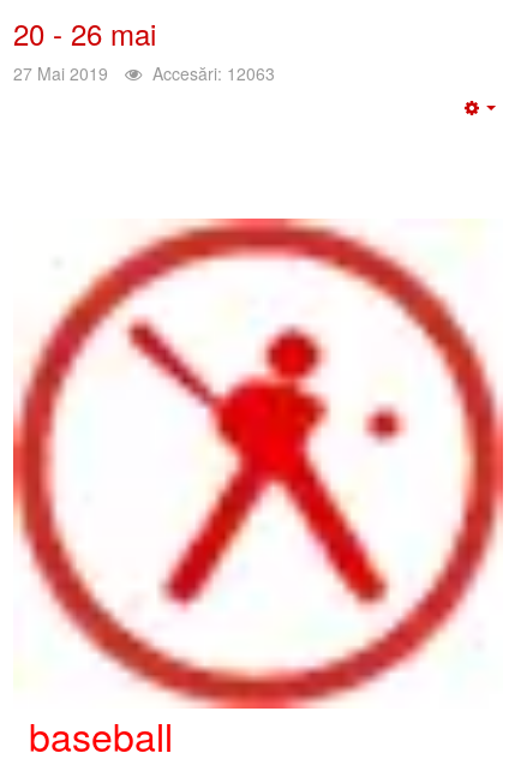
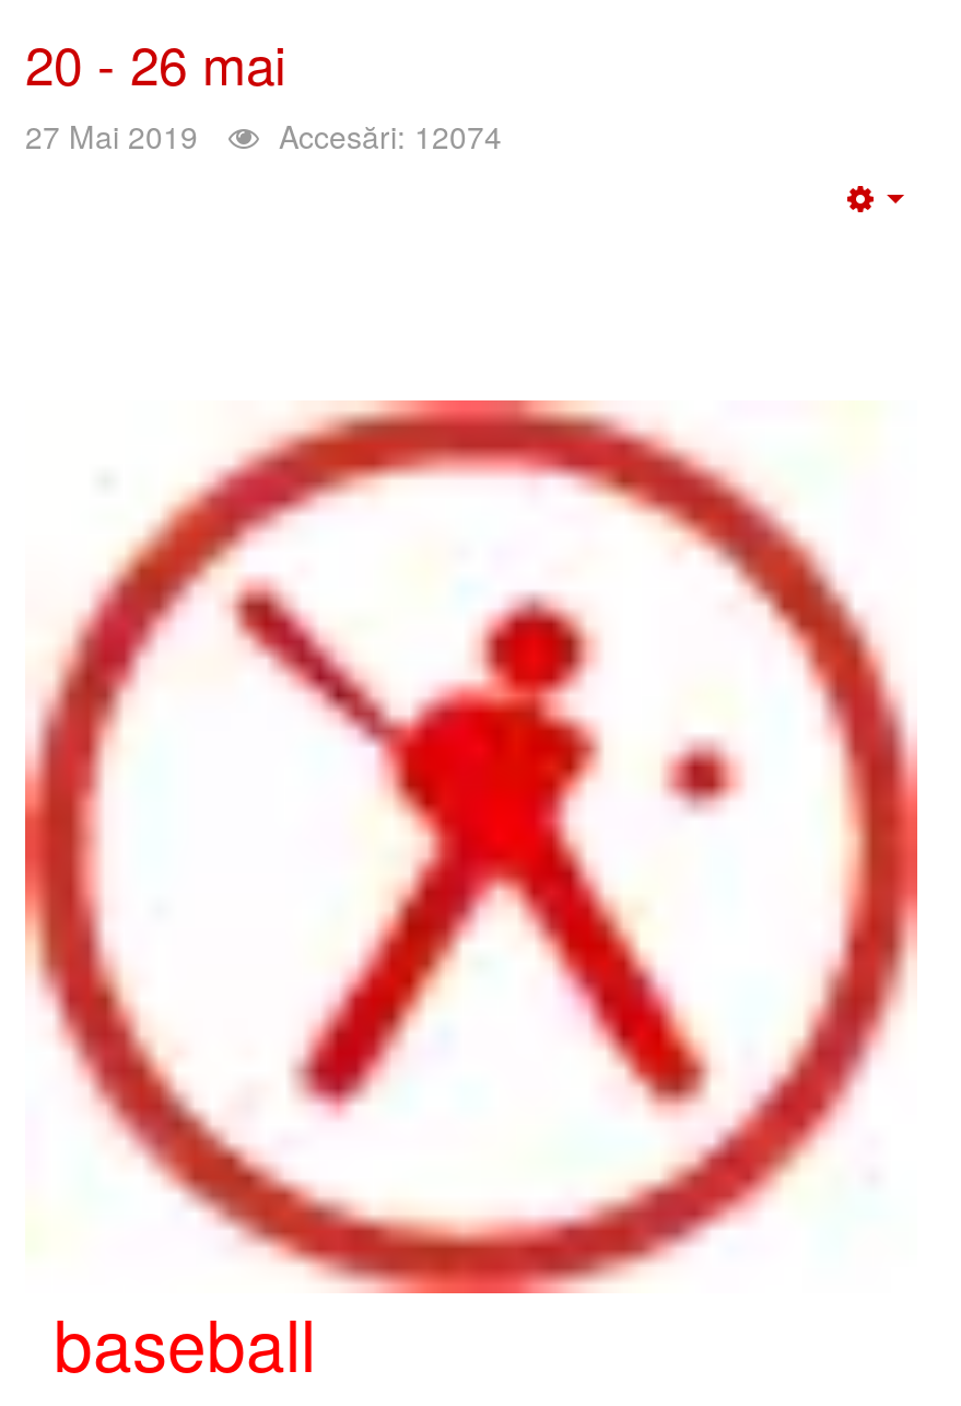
- 27 Mai 2019 Accesări: 12063
+ 27 Mai 2019 Accesări: 12074
